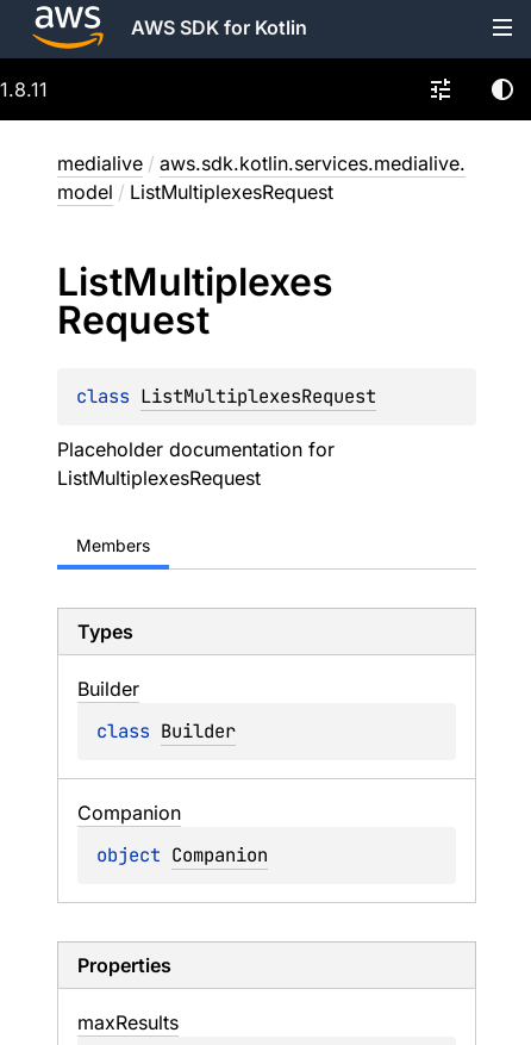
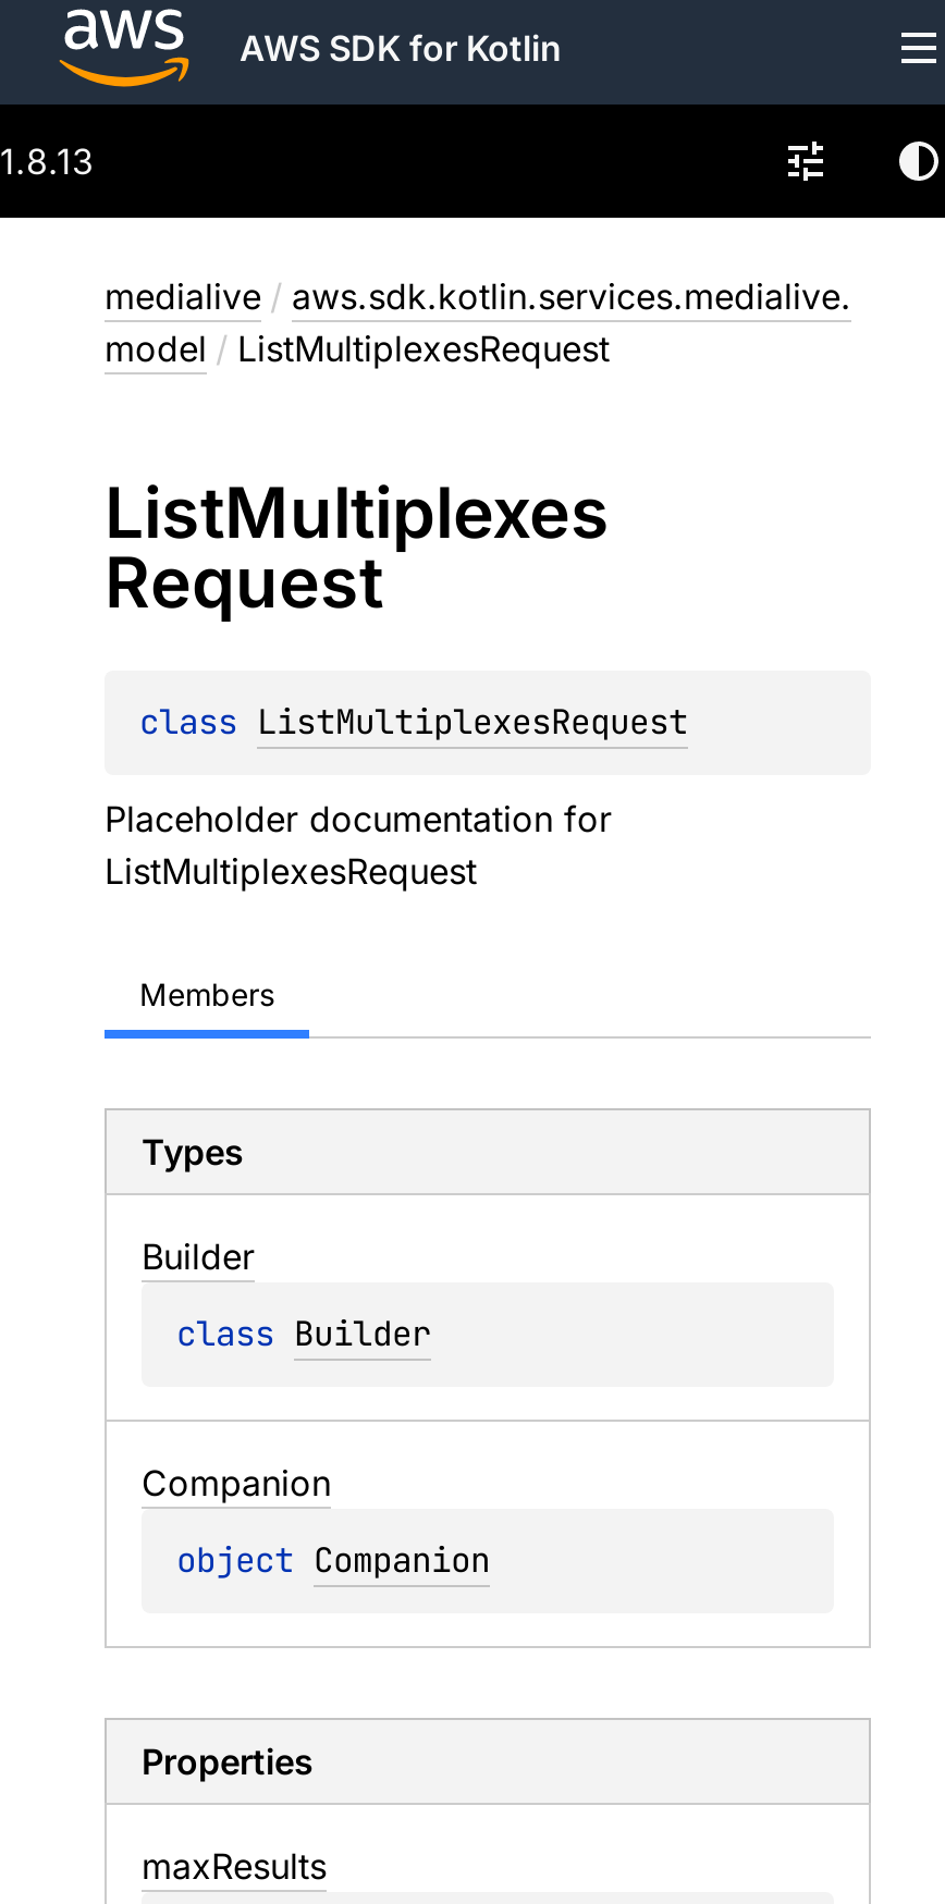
- 1.8.11
+ 1.8.13
